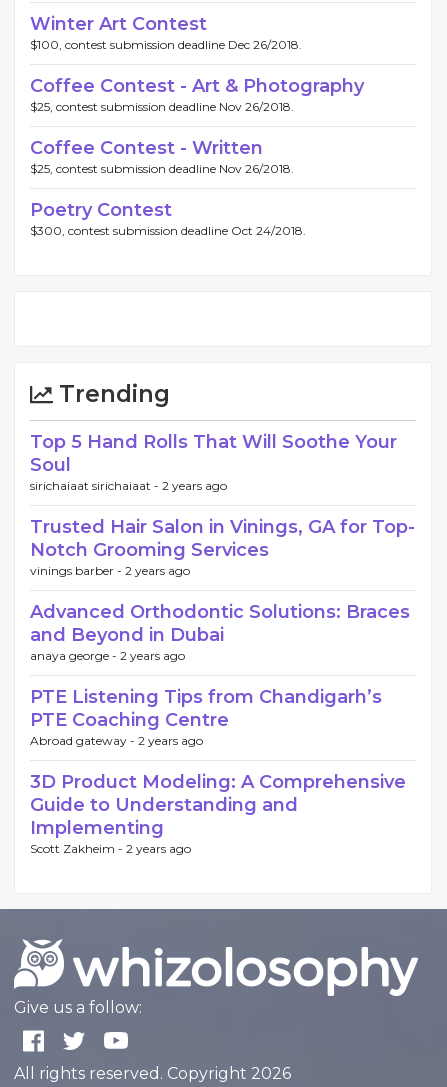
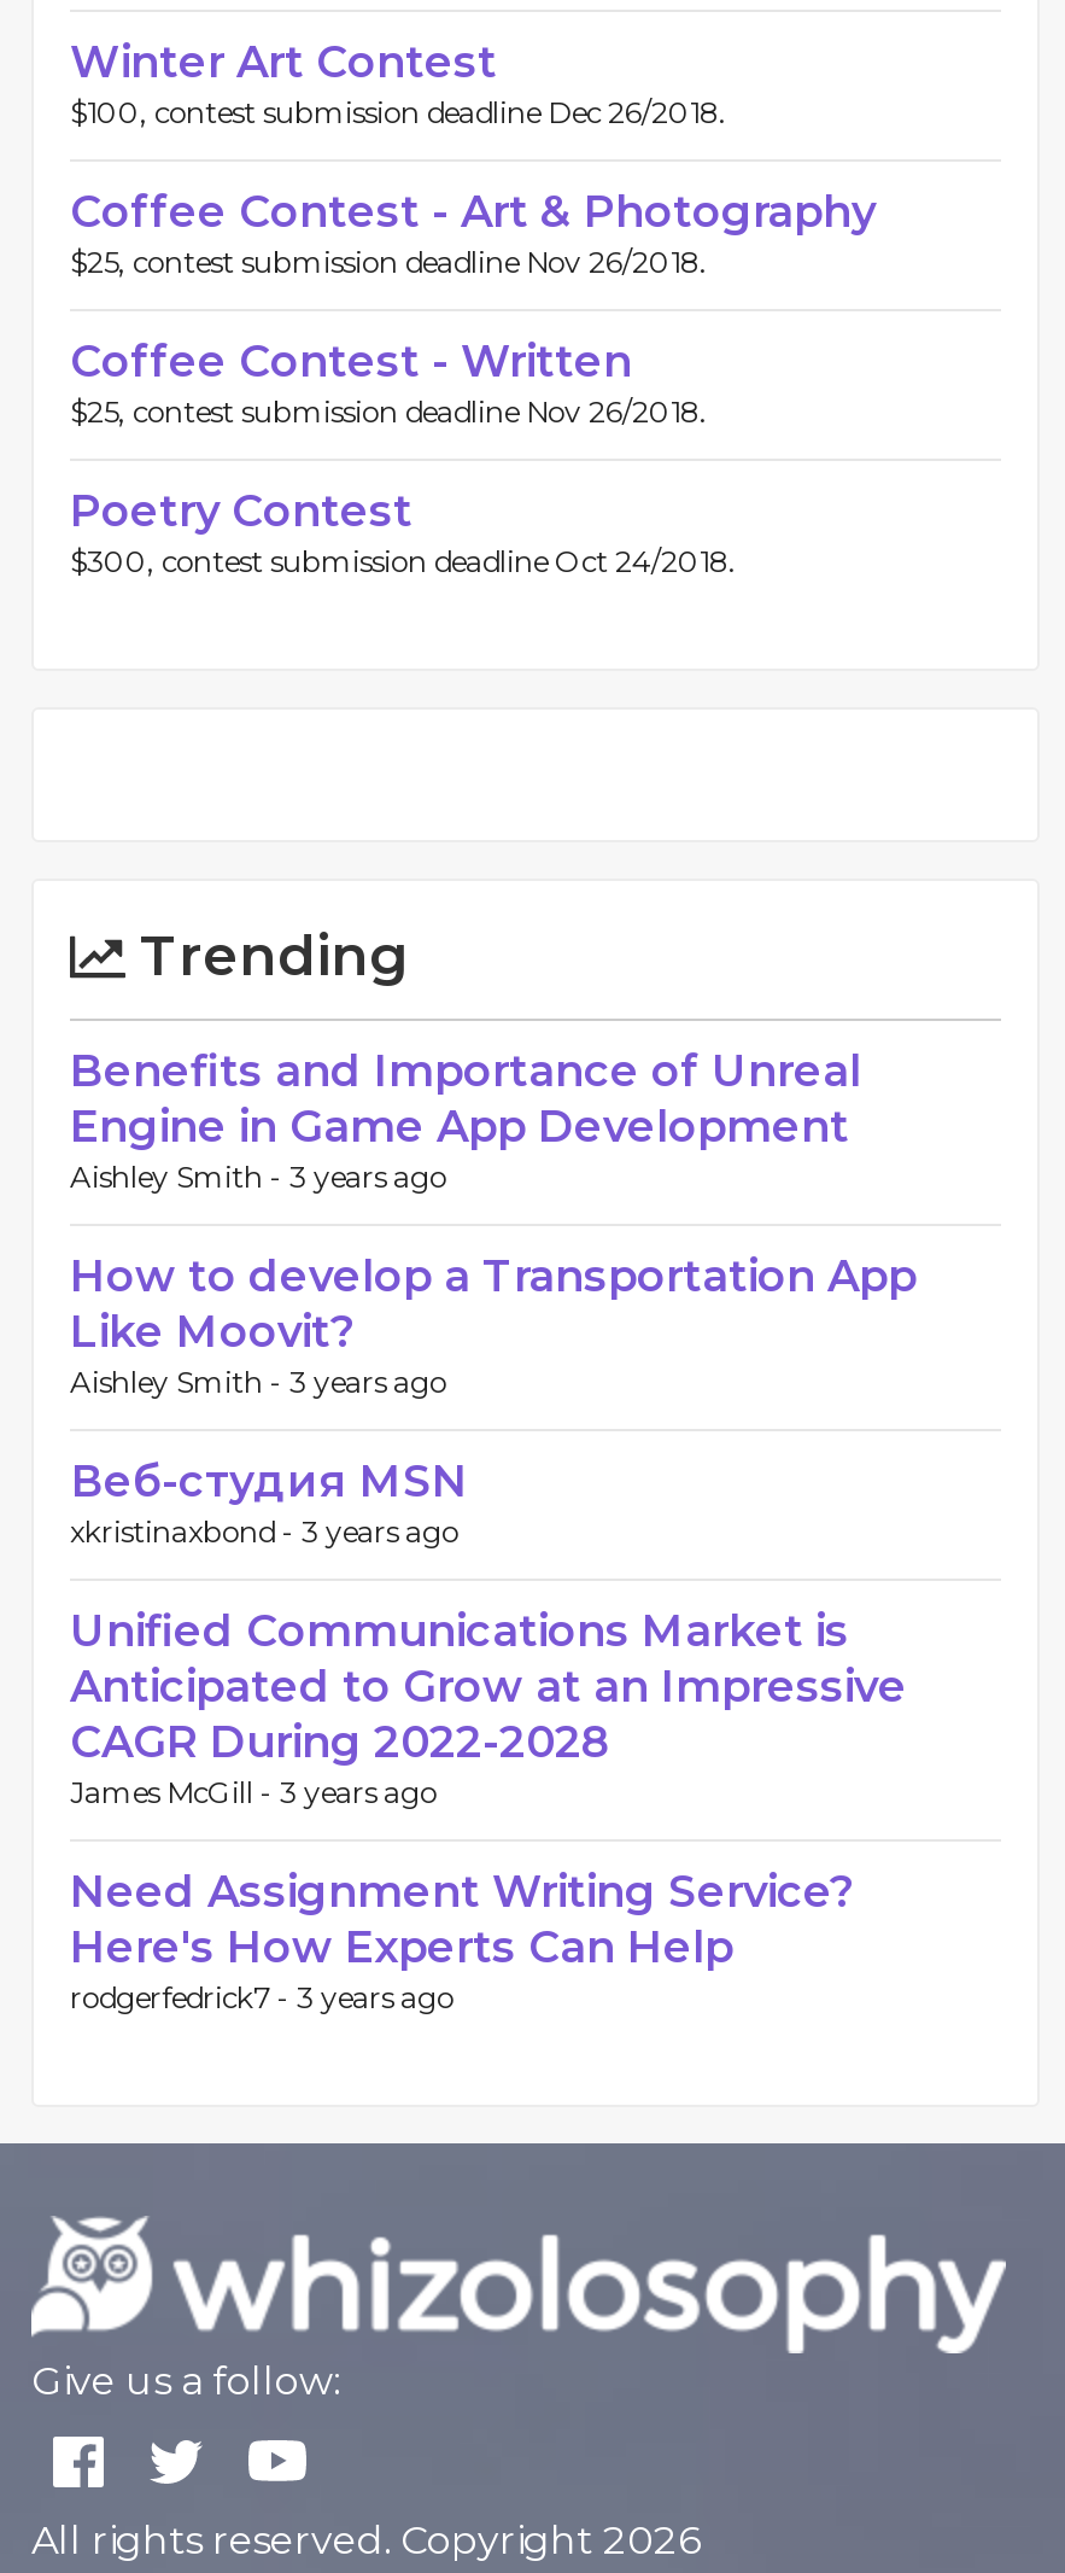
- Top 5 Hand Rolls That Will Soothe Your
- Soul
- sirichaiaat sirichaiaat - 2 years ago
+ Benefits and Importance of Unreal
+ Engine in Game App Development
+ Aishley Smith - 3 years ago

- Trusted Hair Salon in Vinings, GA for Top-
- Notch Grooming Services
- vinings barber - 2 years ago
+ How to develop a Transportation App
+ Like Moovit?
+ Aishley Smith - 3 years ago

- Advanced Orthodontic Solutions: Braces
- and Beyond in Dubai
- anaya george - 2 years ago
+ Веб-студия MSN
+ xkristinaxbond - 3 years ago

- PTE Listening Tips from Chandigarh’s
- PTE Coaching Centre
- Abroad gateway - 2 years ago
+ Unified Communications Market is
+ Anticipated to Grow at an Impressive
+ CAGR During 2022-2028
+ James McGill - 3 years ago

- 3D Product Modeling: A Comprehensive
- Guide to Understanding and
- Implementing
- Scott Zakheim - 2 years ago
+ Need Assignment Writing Service?
+ Here's How Experts Can Help
+ rodgerfedrick7 - 3 years ago
